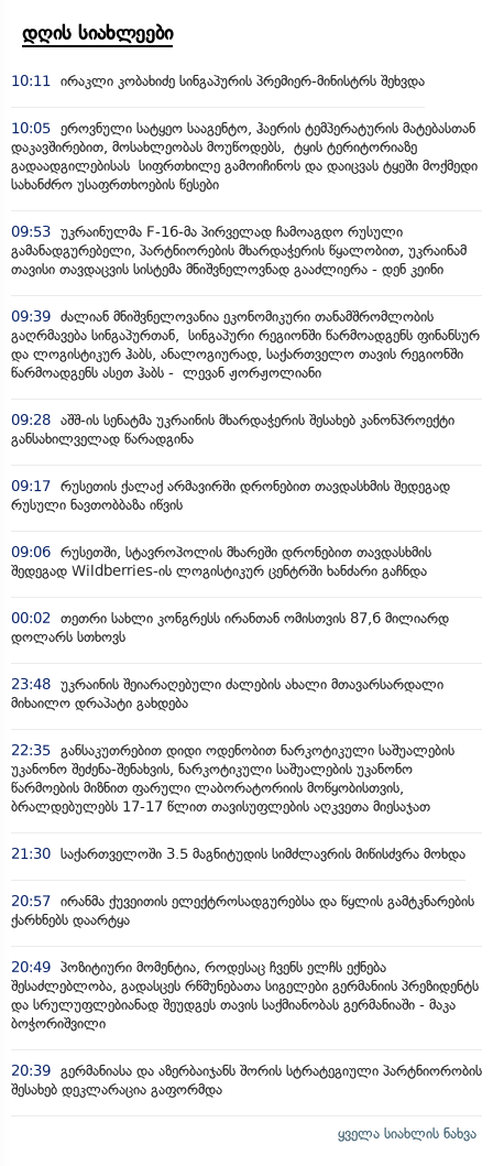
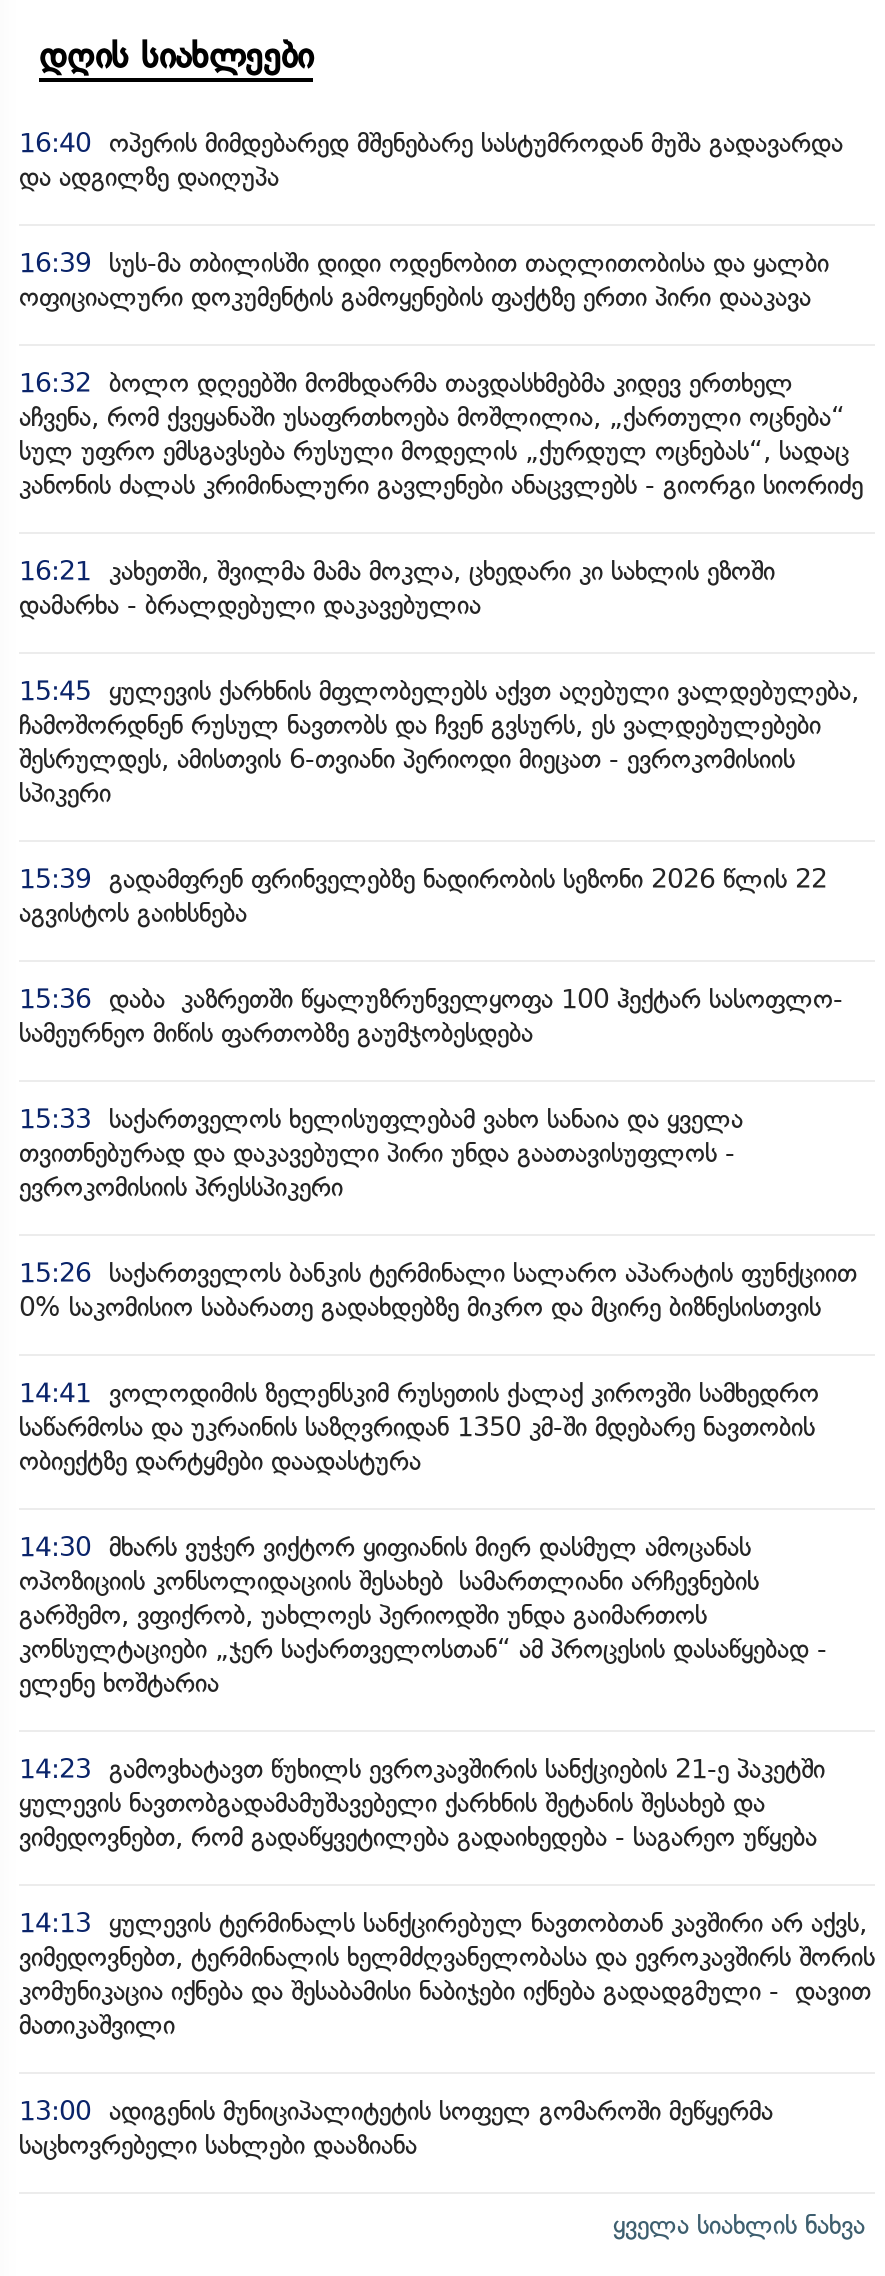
- 10:11 ირაკლი კობახიძე სინგაპურის პრემიერ-მინისტრს შეხვდა
+ 16:40 ოპერის მიმდებარედ მშენებარე სასტუმროდან მუშა გადავარდა
+ და ადგილზე დაიღუპა

- 10:05 ეროვნული სატყეო სააგენტო, ჰაერის ტემპერატურის მატებასთან
- დაკავშირებით, მოსახლეობას მოუწოდებს, ტყის ტერიტორიაზე
- გადაადგილებისას სიფრთხილე გამოიჩინოს და დაიცვას ტყეში მოქმედი
- სახანძრო უსაფრთხოების წესები
+ 16:39 სუს-მა თბილისში დიდი ოდენობით თაღლითობისა და ყალბი
+ ოფიციალური დოკუმენტის გამოყენების ფაქტზე ერთი პირი დააკავა

- 09:53 უკრაინულმა F-16-მა პირველად ჩამოაგდო რუსული
- გამანადგურებელი, პარტნიორების მხარდაჭერის წყალობით, უკრაინამ
- თავისი თავდაცვის სისტემა მნიშვნელოვნად გააძლიერა - დენ კეინი
+ 16:32 ბოლო დღეებში მომხდარმა თავდასხმებმა კიდევ ერთხელ
+ აჩვენა, რომ ქვეყანაში უსაფრთხოება მოშლილია, „ქართული ოცნება“
+ სულ უფრო ემსგავსება რუსული მოდელის „ქურდულ ოცნებას“, სადაც
+ კანონის ძალას კრიმინალური გავლენები ანაცვლებს - გიორგი სიორიძე

- 09:39 ძალიან მნიშვნელოვანია ეკონომიკური თანამშრომლობის
- გაღრმავება სინგაპურთან, სინგაპური რეგიონში წარმოადგენს ფინანსურ
- და ლოგისტიკურ ჰაბს, ანალოგიურად, საქართველო თავის რეგიონში
- წარმოადგენს ასეთ ჰაბს - ლევან ჟორჟოლიანი
+ 16:21 კახეთში, შვილმა მამა მოკლა, ცხედარი კი სახლის ეზოში
+ დამარხა - ბრალდებული დაკავებულია

- 09:28 აშშ-ის სენატმა უკრაინის მხარდაჭერის შესახებ კანონპროექტი
- განსახილველად წარადგინა
+ 15:45 ყულევის ქარხნის მფლობელებს აქვთ აღებული ვალდებულება,
+ ჩამოშორდნენ რუსულ ნავთობს და ჩვენ გვსურს, ეს ვალდებულებები
+ შესრულდეს, ამისთვის 6-თვიანი პერიოდი მიეცათ - ევროკომისიის
+ სპიკერი

- 09:17 რუსეთის ქალაქ არმავირში დრონებით თავდასხმის შედეგად
- რუსული ნავთობბაზა იწვის
+ 15:39 გადამფრენ ფრინველებზე ნადირობის სეზონი 2026 წლის 22
+ აგვისტოს გაიხსნება

- 09:06 რუსეთში, სტავროპოლის მხარეში დრონებით თავდასხმის
- შედეგად Wildberries-ის ლოგისტიკურ ცენტრში ხანძარი გაჩნდა
+ 15:36 დაბა კაზრეთში წყალუზრუნველყოფა 100 ჰექტარ სასოფლო-
+ სამეურნეო მიწის ფართობზე გაუმჯობესდება

- 00:02 თეთრი სახლი კონგრესს ირანთან ომისთვის 87,6 მილიარდ
- დოლარს სთხოვს
+ 15:33 საქართველოს ხელისუფლებამ ვახო სანაია და ყველა
+ თვითნებურად და დაკავებული პირი უნდა გაათავისუფლოს -
+ ევროკომისიის პრესსპიკერი

- 23:48 უკრაინის შეიარაღებული ძალების ახალი მთავარსარდალი
- მიხაილო დრაპატი გახდება
+ 15:26 საქართველოს ბანკის ტერმინალი სალარო აპარატის ფუნქციით
+ 0% საკომისიო საბარათე გადახდებზე მიკრო და მცირე ბიზნესისთვის

- 22:35 განსაკუთრებით დიდი ოდენობით ნარკოტიკული საშუალების
- უკანონო შეძენა-შენახვის, ნარკოტიკული საშუალების უკანონო
- წარმოების მიზნით ფარული ლაბორატორიის მოწყობისთვის,
- ბრალდებულებს 17-17 წლით თავისუფლების აღკვეთა მიესაჯათ
+ 14:41 ვოლოდიმის ზელენსკიმ რუსეთის ქალაქ კიროვში სამხედრო
+ საწარმოსა და უკრაინის საზღვრიდან 1350 კმ-ში მდებარე ნავთობის
+ ობიექტზე დარტყმები დაადასტურა

- 21:30 საქართველოში 3.5 მაგნიტუდის სიმძლავრის მიწისძვრა მოხდა
+ 14:30 მხარს ვუჭერ ვიქტორ ყიფიანის მიერ დასმულ ამოცანას
+ ოპოზიციის კონსოლიდაციის შესახებ სამართლიანი არჩევნების
+ გარშემო, ვფიქრობ, უახლოეს პერიოდში უნდა გაიმართოს
+ კონსულტაციები „ჯერ საქართველოსთან“ ამ პროცესის დასაწყებად -
+ ელენე ხოშტარია

- 20:57 ირანმა ქუვეითის ელექტროსადგურებსა და წყლის გამტკნარების
- ქარხნებს დაარტყა
+ 14:23 გამოვხატავთ წუხილს ევროკავშირის სანქციების 21-ე პაკეტში
+ ყულევის ნავთობგადამამუშავებელი ქარხნის შეტანის შესახებ და
+ ვიმედოვნებთ, რომ გადაწყვეტილება გადაიხედება - საგარეო უწყება

- 20:49 პოზიტიური მომენტია, როდესაც ჩვენს ელჩს ექნება
- შესაძლებლობა, გადასცეს რწმუნებათა სიგელები გერმანიის პრეზიდენტს
- და სრულუფლებიანად შეუდგეს თავის საქმიანობას გერმანიაში - მაკა
- ბოჭორიშვილი
+ 14:13 ყულევის ტერმინალს სანქცირებულ ნავთობთან კავშირი არ აქვს,
+ ვიმედოვნებთ, ტერმინალის ხელმძღვანელობასა და ევროკავშირს შორის
+ კომუნიკაცია იქნება და შესაბამისი ნაბიჯები იქნება გადადგმული - დავით
+ მათიკაშვილი

- 20:39 გერმანიასა და აზერბაიჯანს შორის სტრატეგიული პარტნიორობის
- შესახებ დეკლარაცია გაფორმდა
+ 13:00 ადიგენის მუნიციპალიტეტის სოფელ გომაროში მეწყერმა
+ საცხოვრებელი სახლები დააზიანა
